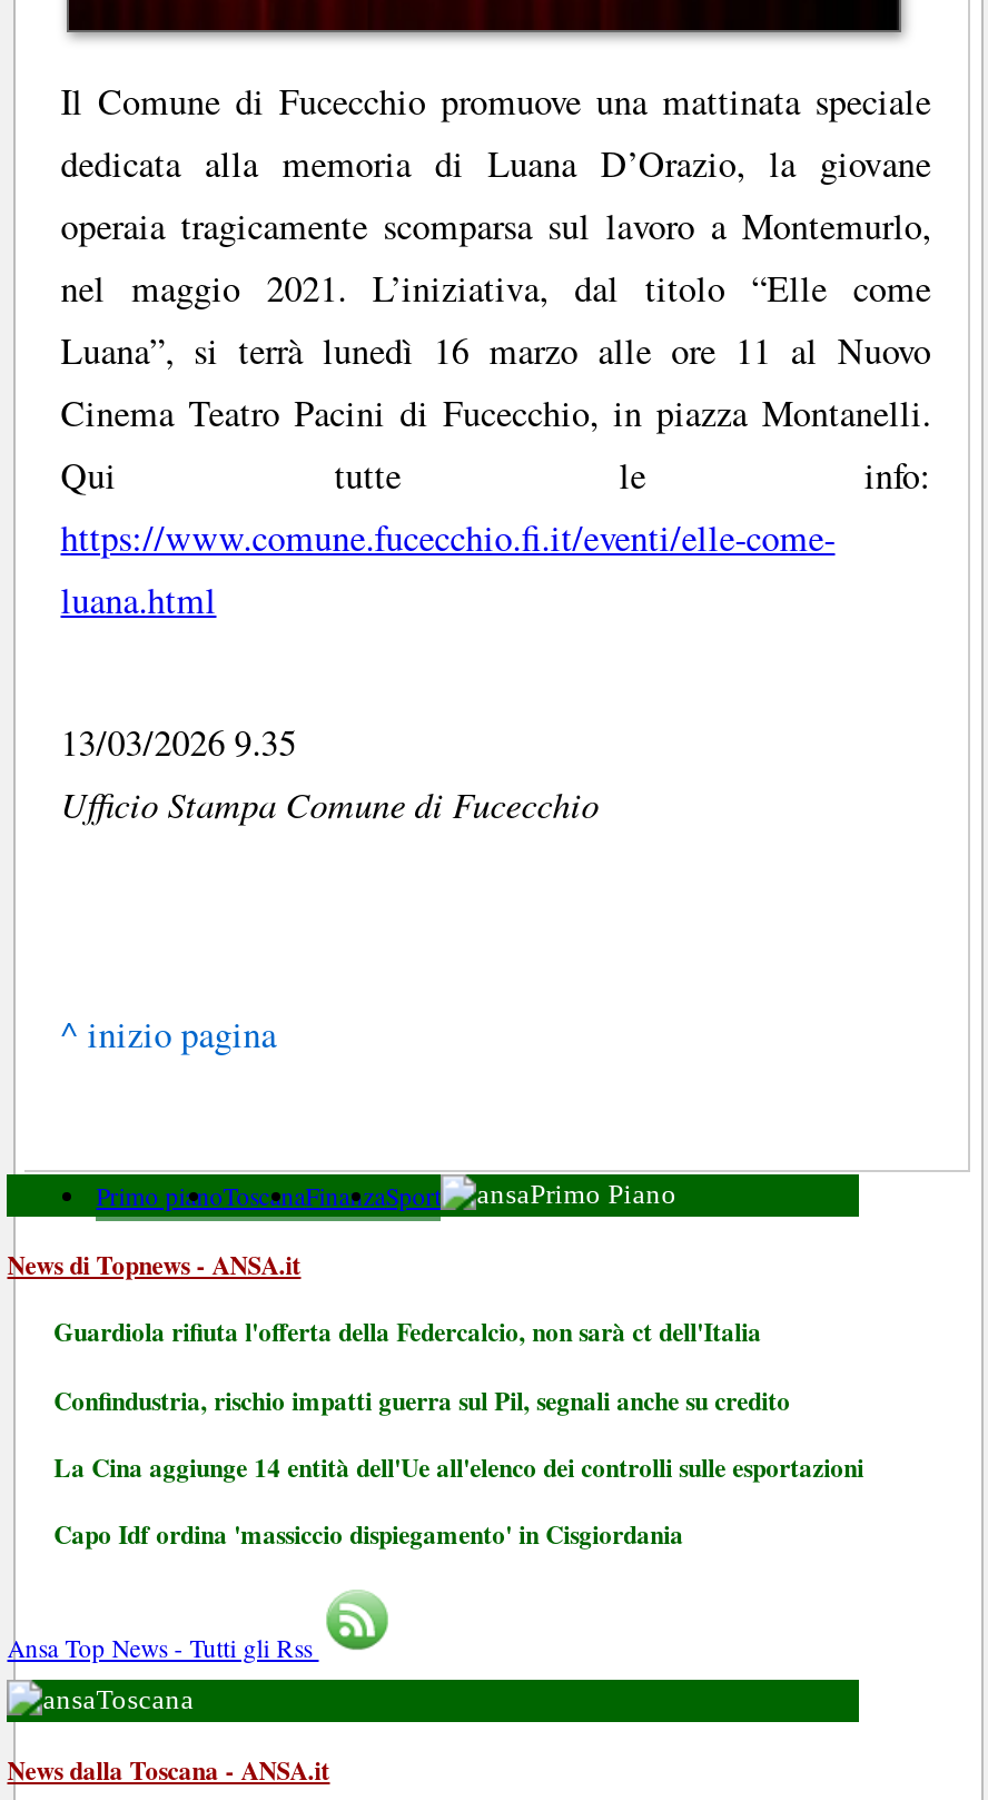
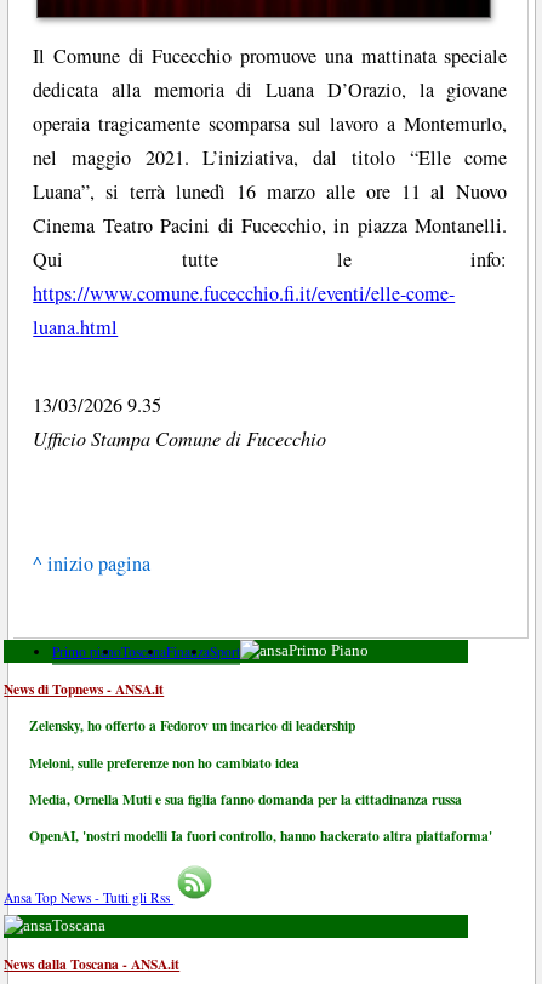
- Guardiola rifiuta l'offerta della Federcalcio, non sarà ct dell'Italia
+ Zelensky, ho offerto a Fedorov un incarico di leadership

- Confindustria, rischio impatti guerra sul Pil, segnali anche su credito
+ Meloni, sulle preferenze non ho cambiato idea

- La Cina aggiunge 14 entità dell'Ue all'elenco dei controlli sulle esportazioni
+ Media, Ornella Muti e sua figlia fanno domanda per la cittadinanza russa

- Capo Idf ordina 'massiccio dispiegamento' in Cisgiordania
+ OpenAI, 'nostri modelli Ia fuori controllo, hanno hackerato altra piattaforma'
